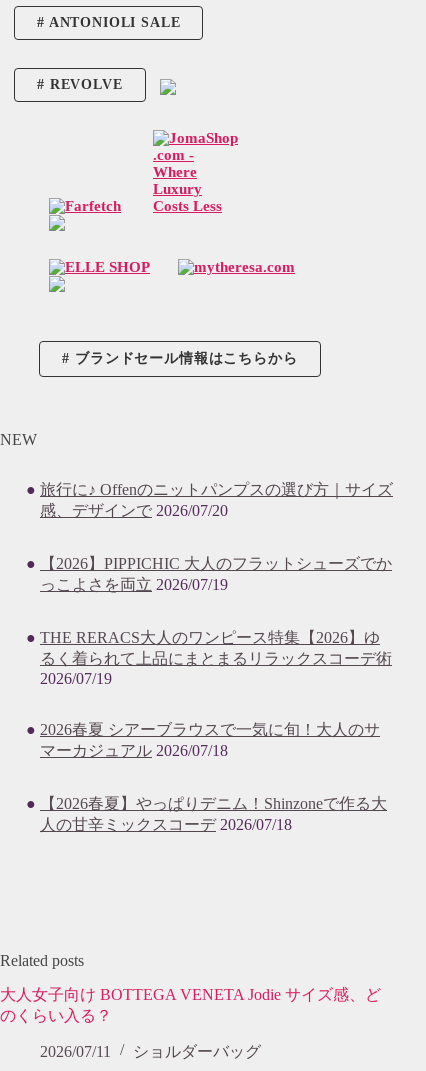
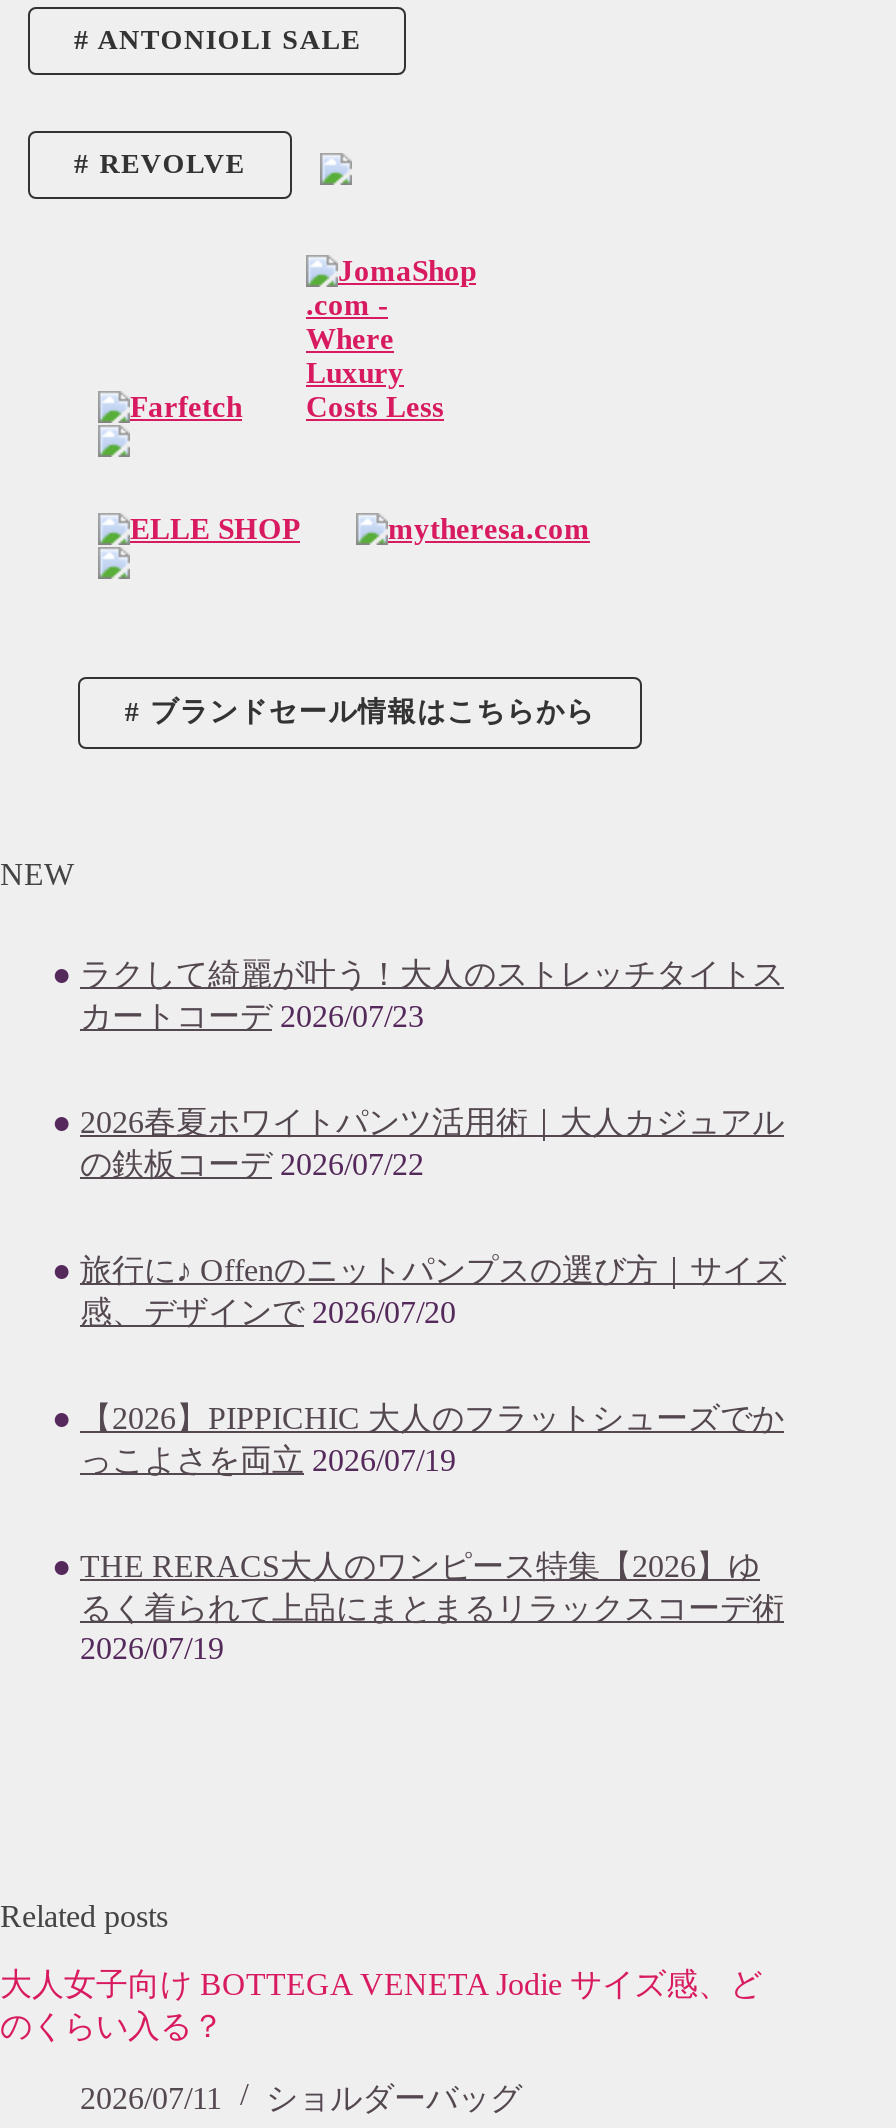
+ ラクして綺麗が叶う！大人のストレッチタイトス
+ カートコーデ 2026/07/23
+ 2026春夏ホワイトパンツ活用術｜大人カジュアル
+ の鉄板コーデ 2026/07/22

moved down: 感、デザインで 2026/07/20 | 【2026】PIPPICHIC 大人のフラットシューズでか | っこよさを両立 2026/07/19 | THE RERACS大人のワンピース特集【2026】ゆ | るく着られて上品にまとまるリラックスコーデ術 | 2026/07/19

- 2026春夏 シアーブラウスで一気に旬！大人のサ
- マーカジュアル 2026/07/18
- 【2026春夏】やっぱりデニム！Shinzoneで作る大
- 人の甘辛ミックスコーデ 2026/07/18
